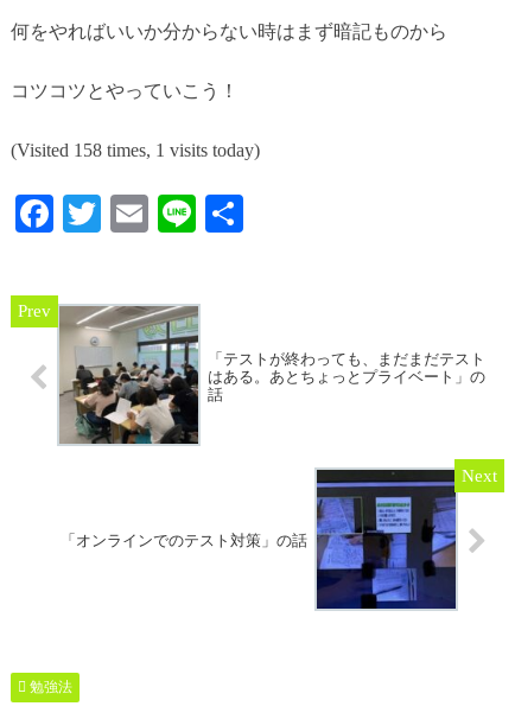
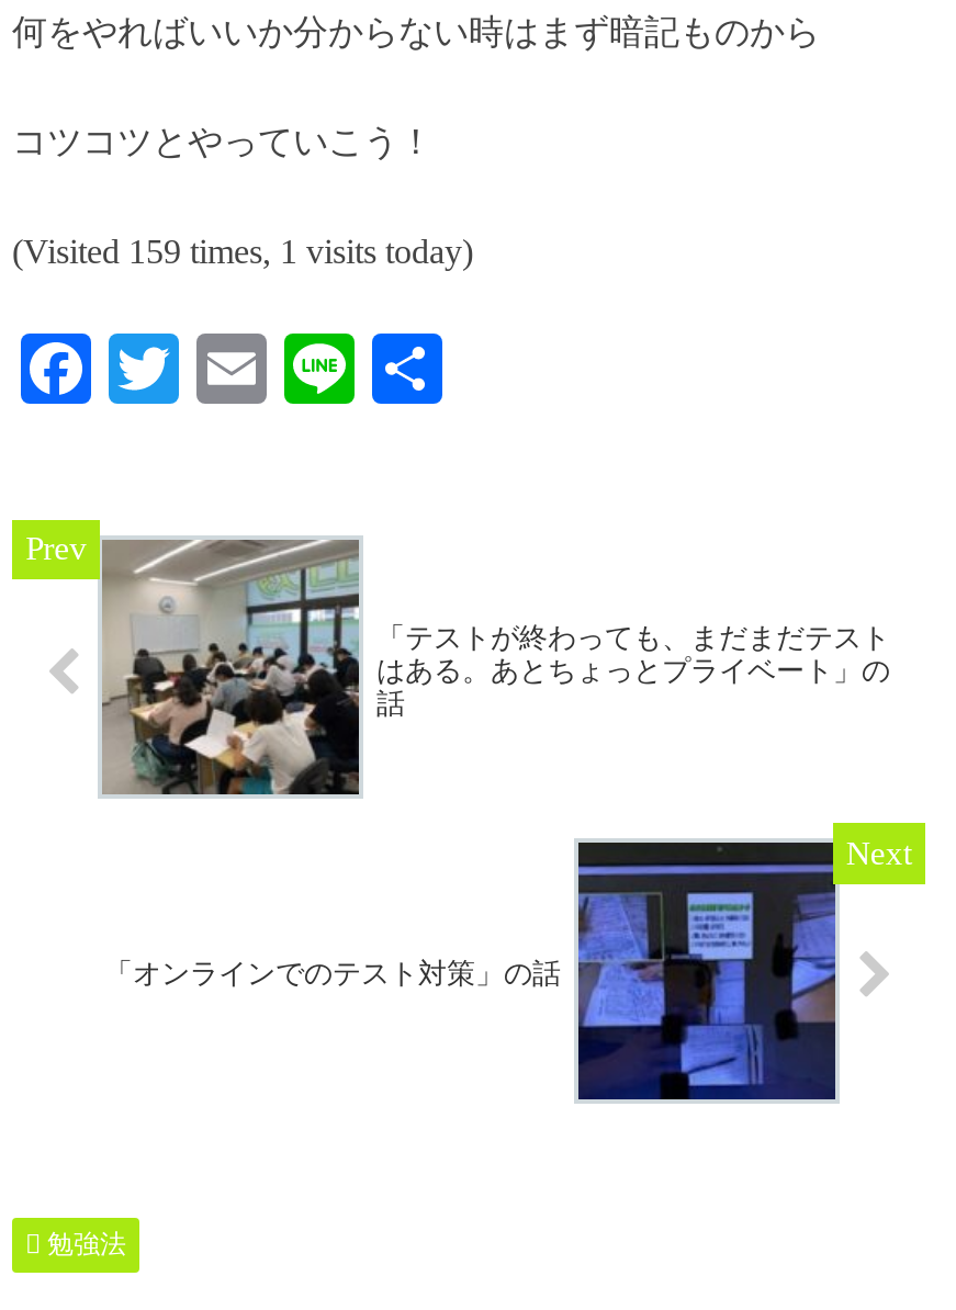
- (Visited 158 times, 1 visits today)
+ (Visited 159 times, 1 visits today)
